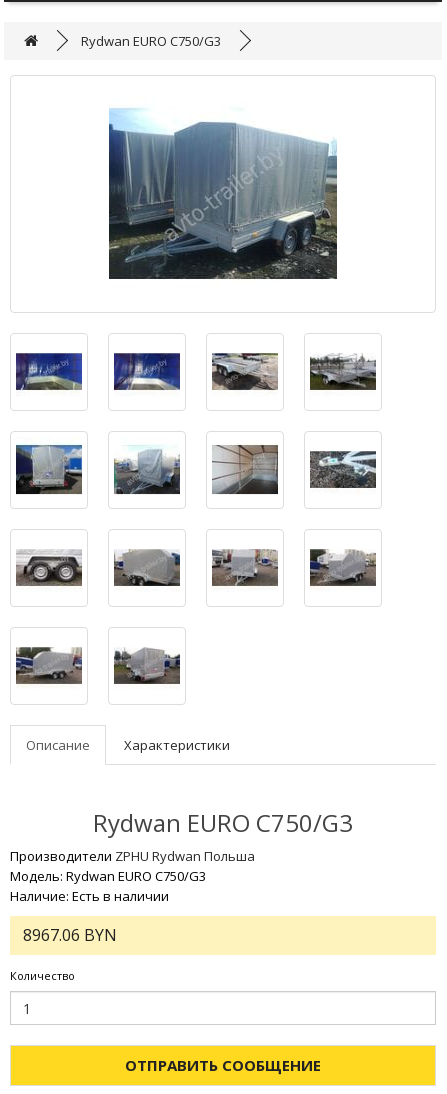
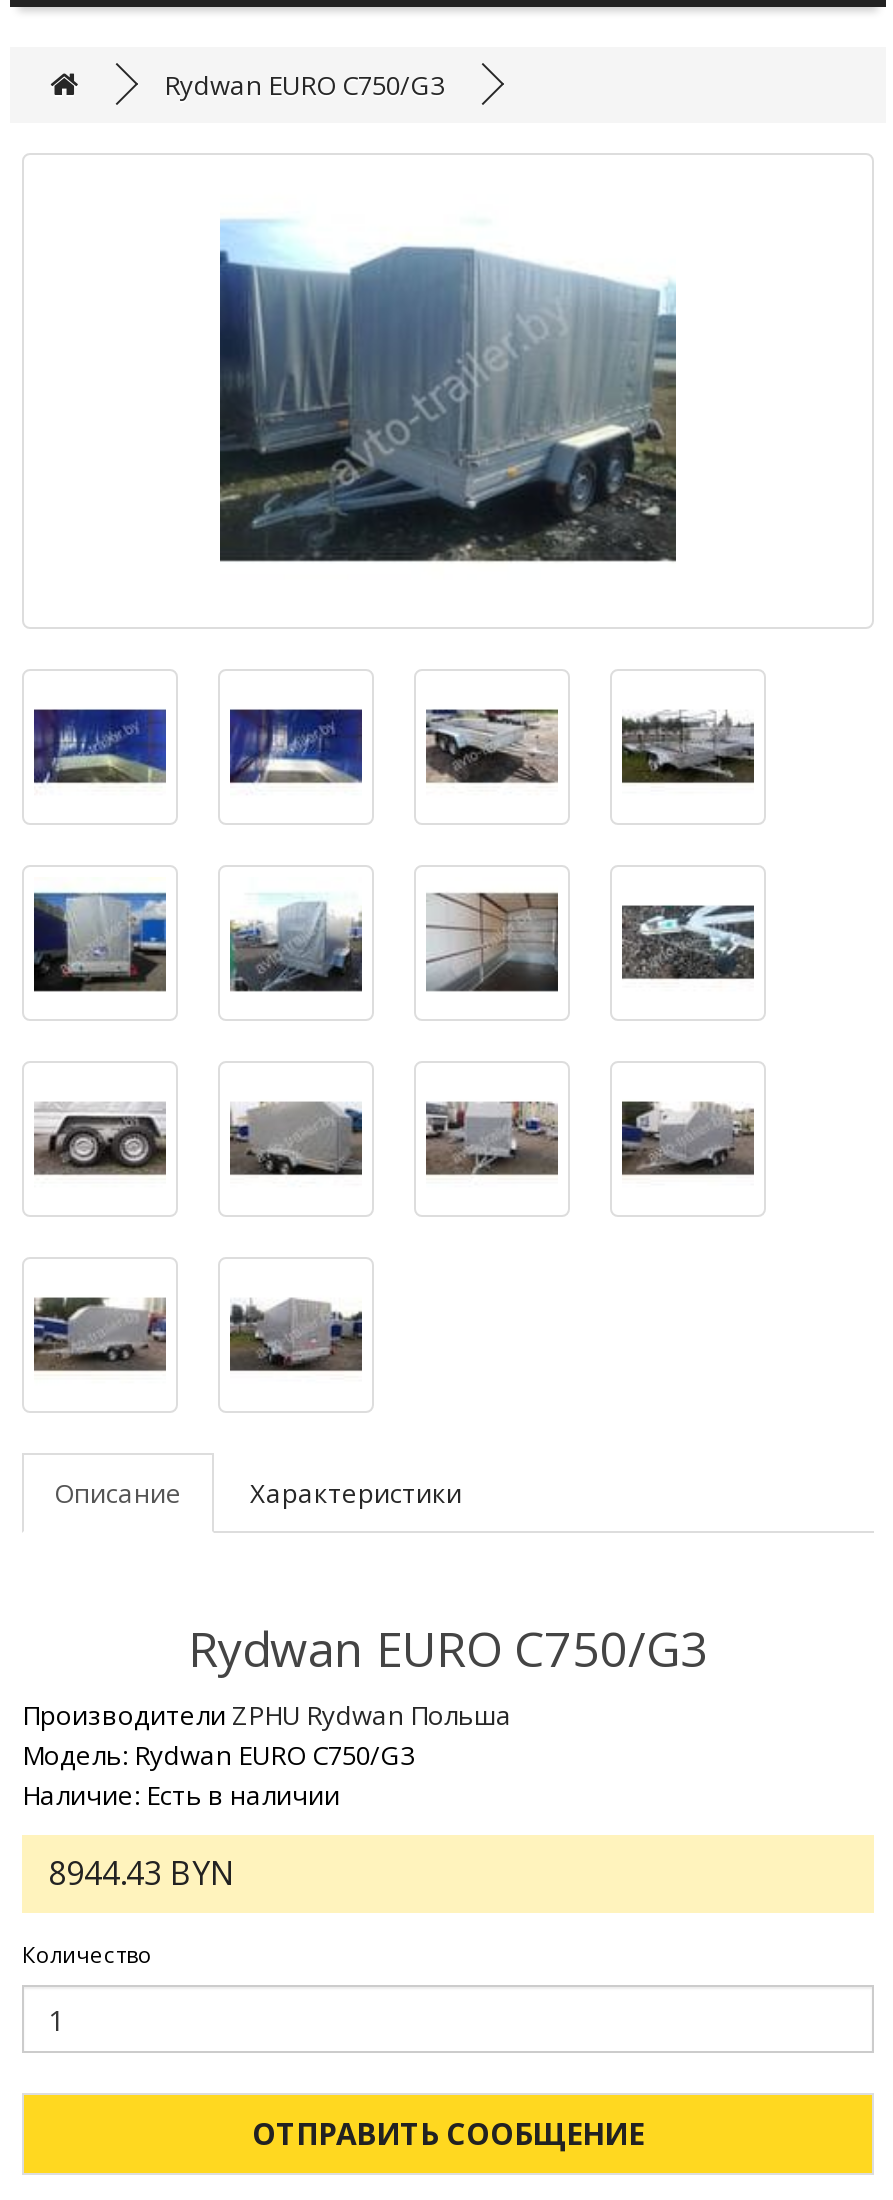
- 8967.06 BYN
+ 8944.43 BYN
